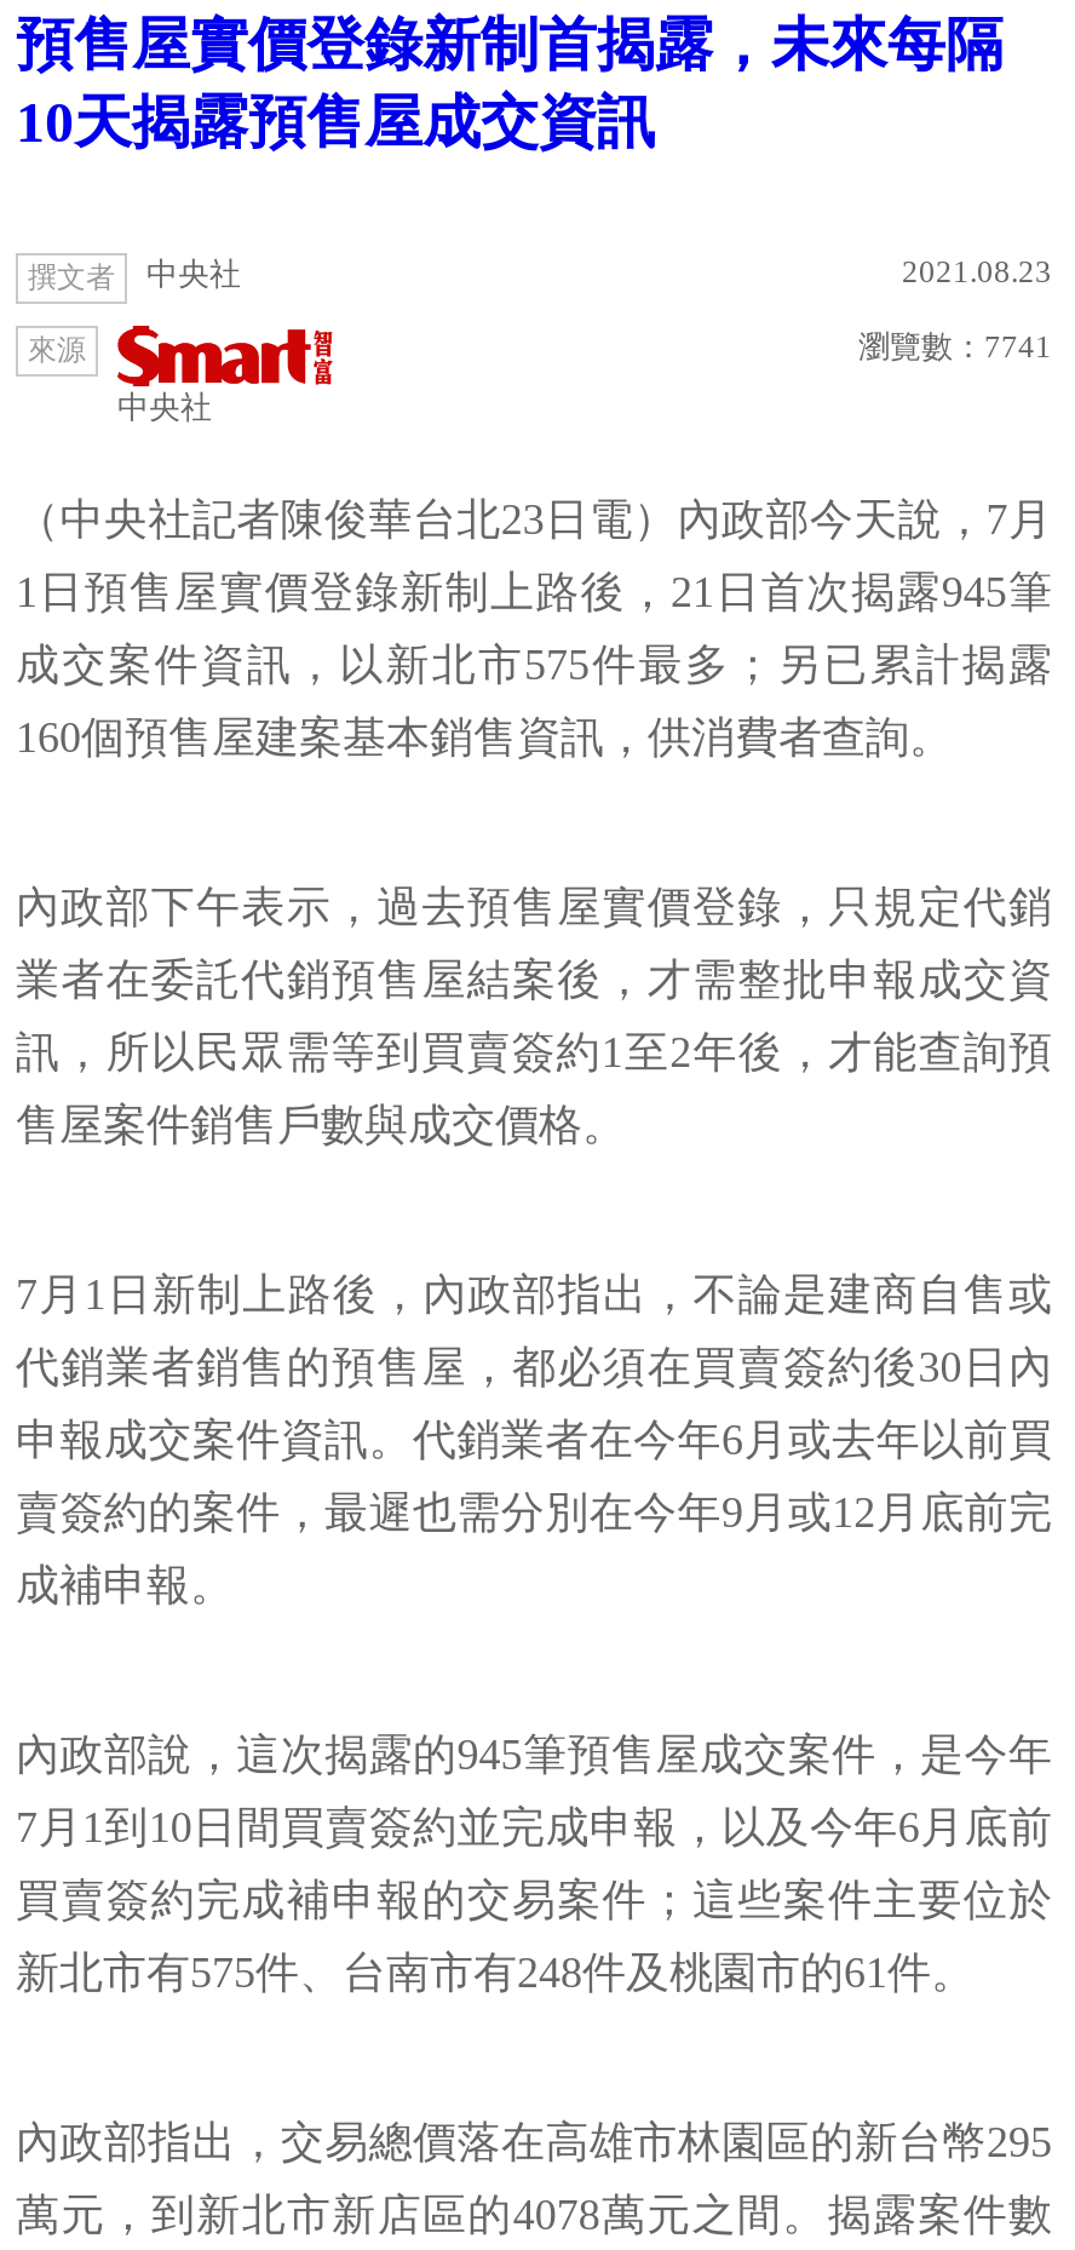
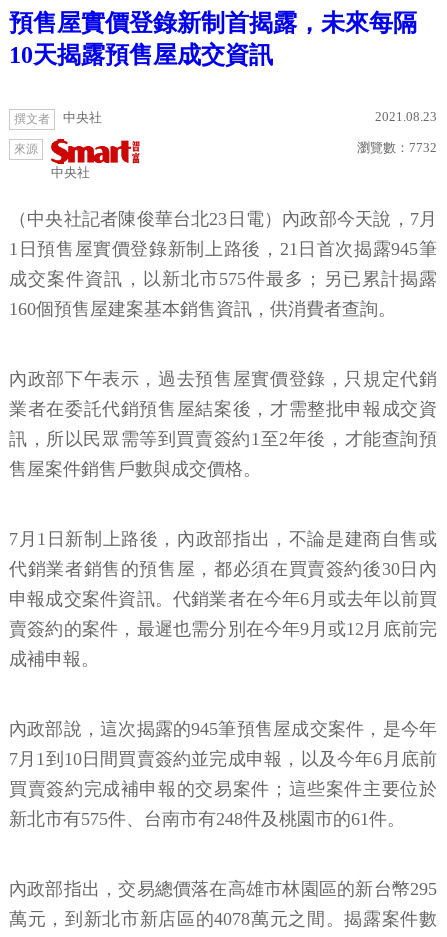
- 瀏覽數：7741
+ 瀏覽數：7732
